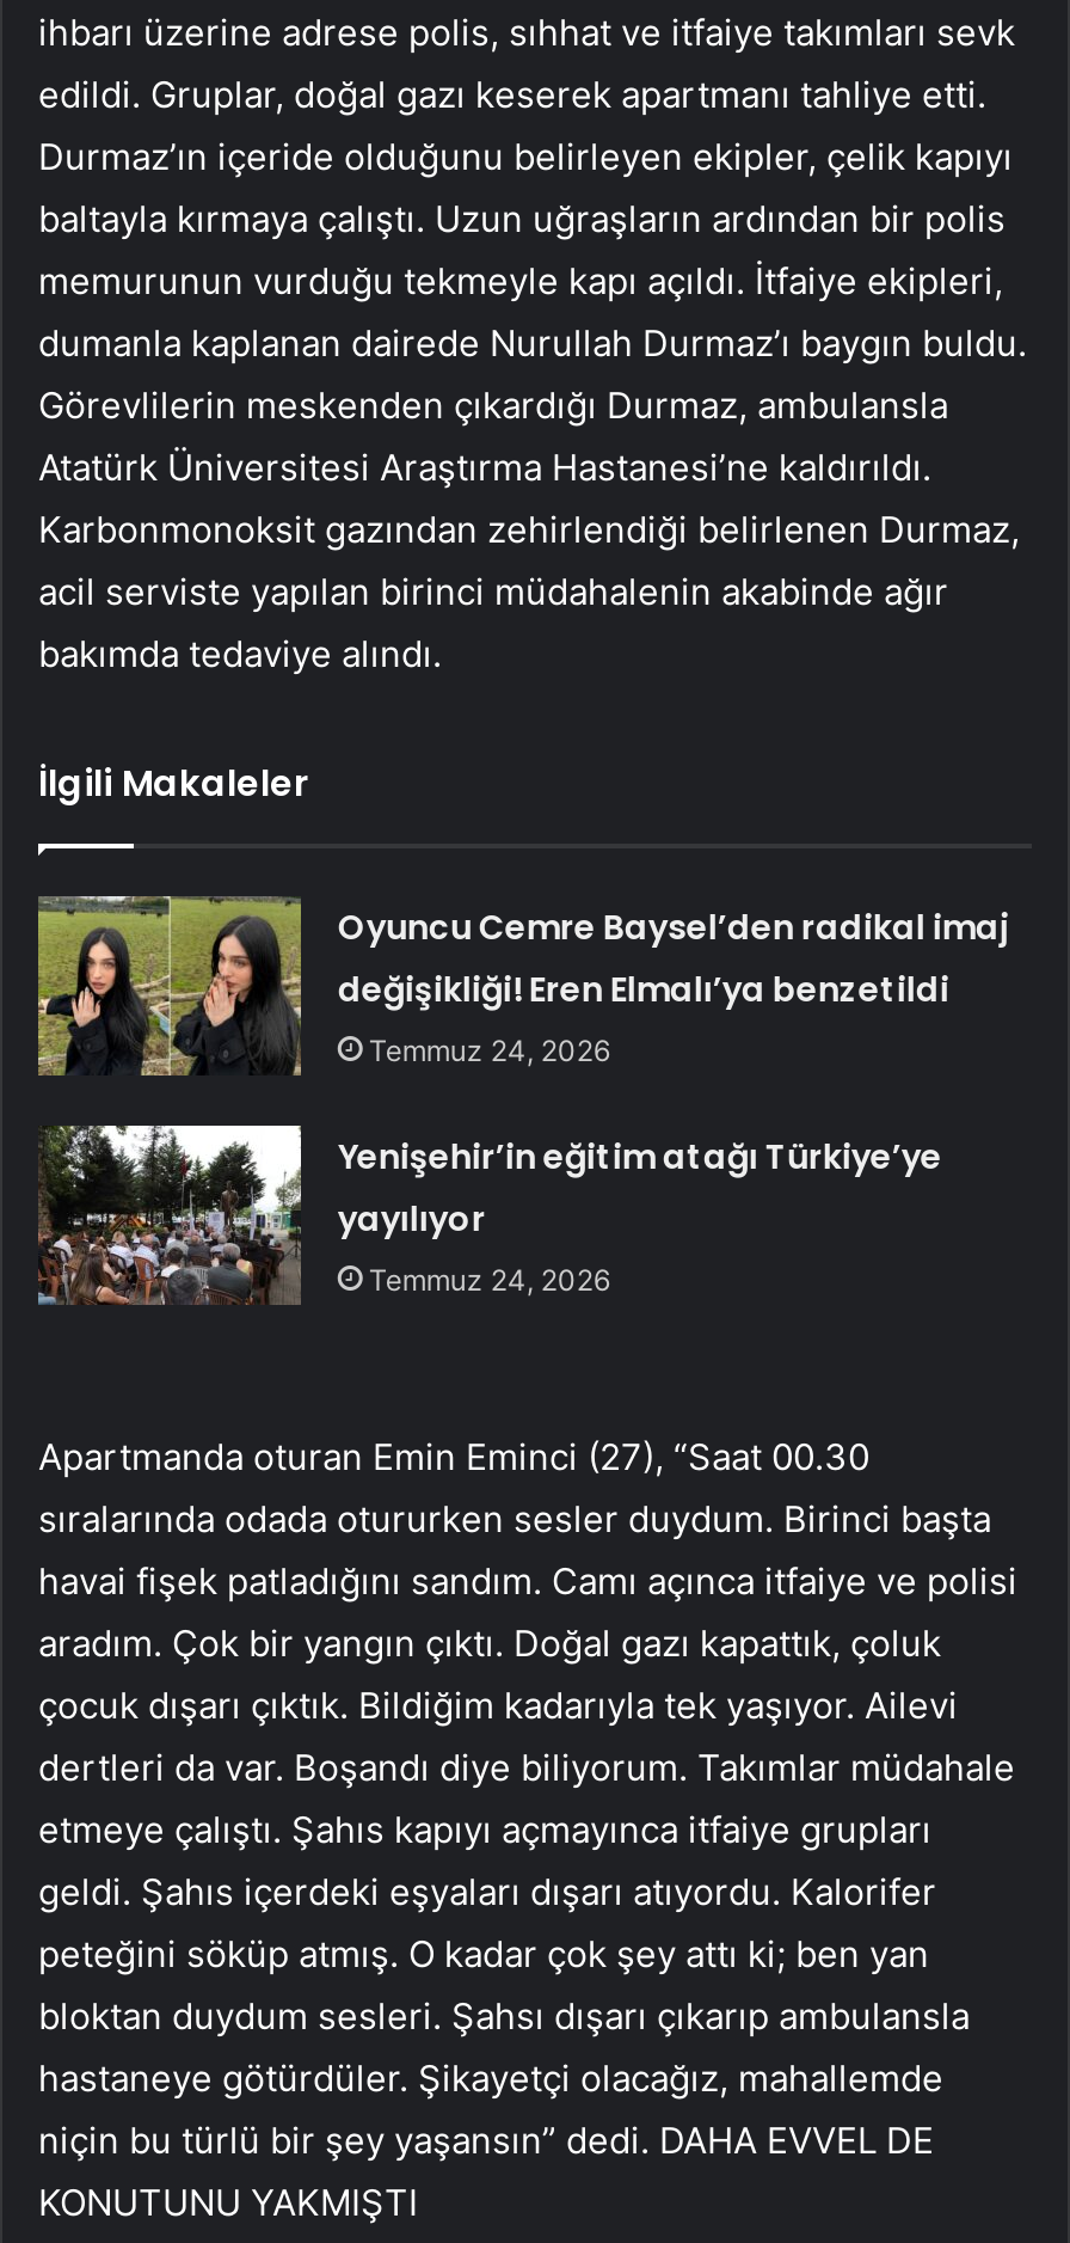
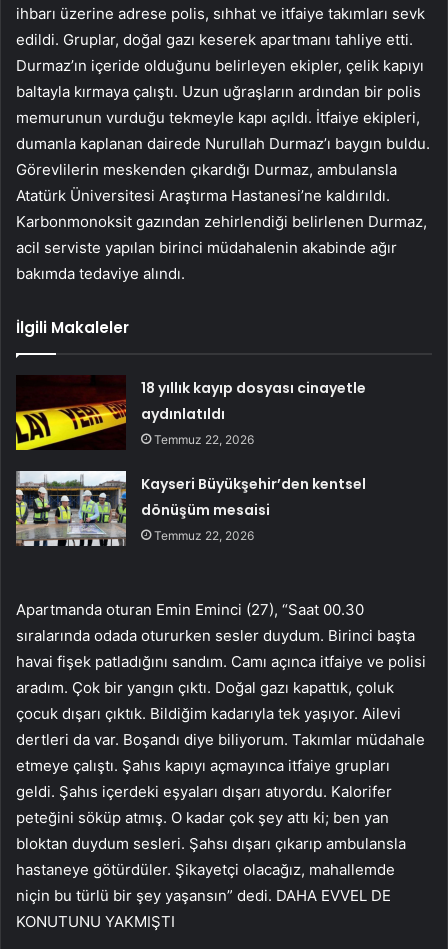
- [image]
- Oyuncu Cemre Baysel’den radikal imaj
- değişikliği! Eren Elmalı’ya benzetildi
- Temmuz 24, 2026
+ [image]
+ 18 yıllık kayıp dosyası cinayetle
+ aydınlatıldı
+ Temmuz 22, 2026

- [image]
- Yenişehir’in eğitim atağı Türkiye’ye
- yayılıyor
- Temmuz 24, 2026
+ [image]
+ Kayseri Büyükşehir’den kentsel
+ dönüşüm mesaisi
+ Temmuz 22, 2026
